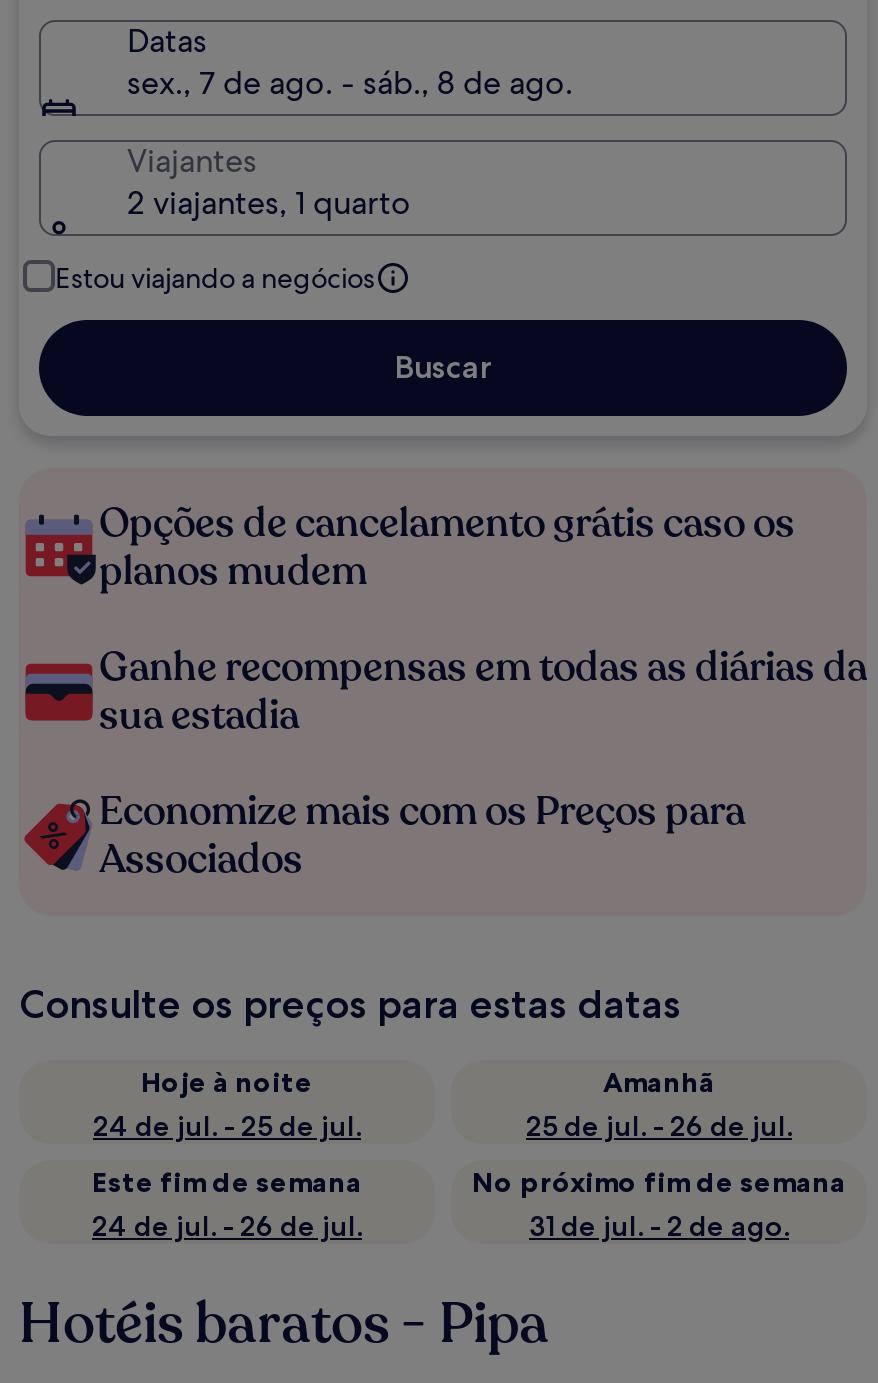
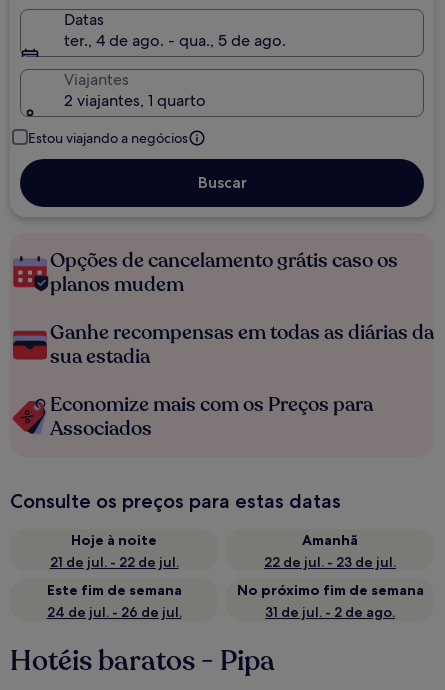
- sex., 7 de ago. - sáb., 8 de ago.
+ ter., 4 de ago. - qua., 5 de ago.

- 24 de jul. - 25 de jul.
+ 21 de jul. - 22 de jul.

- 25 de jul. - 26 de jul.
+ 22 de jul. - 23 de jul.
